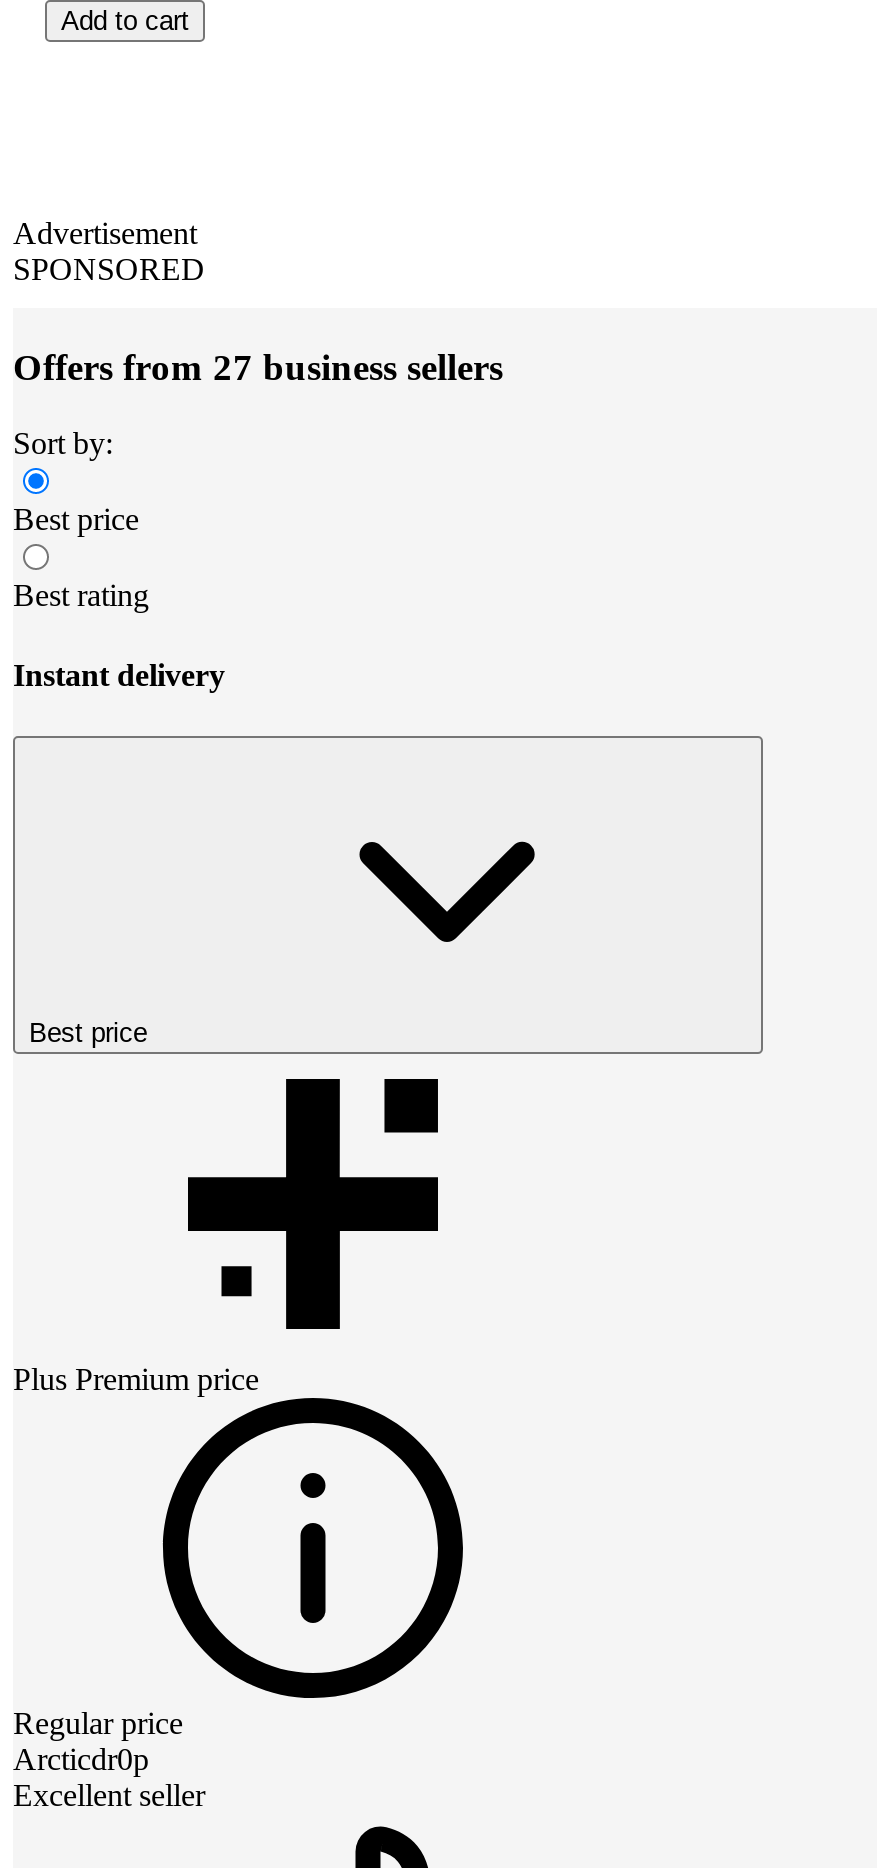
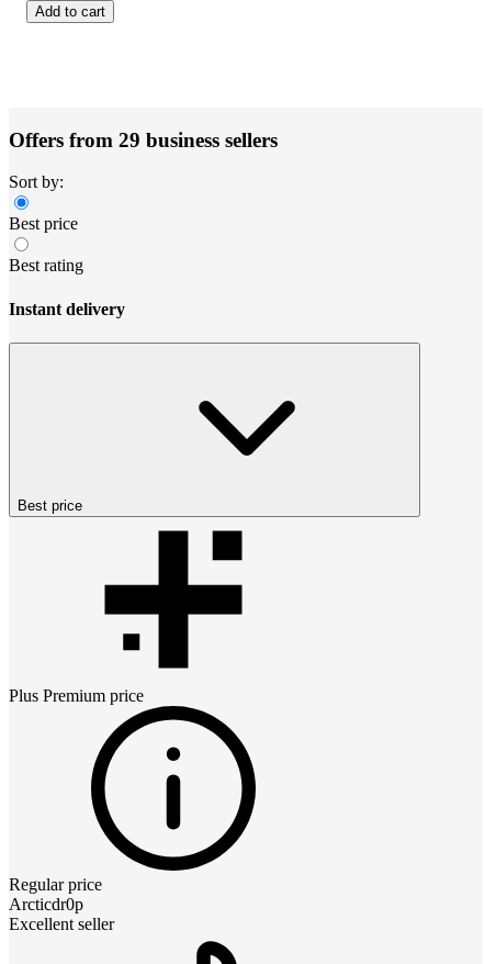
- Advertisement
- SPONSORED
- Offers from 27 business sellers
+ Offers from 29 business sellers
